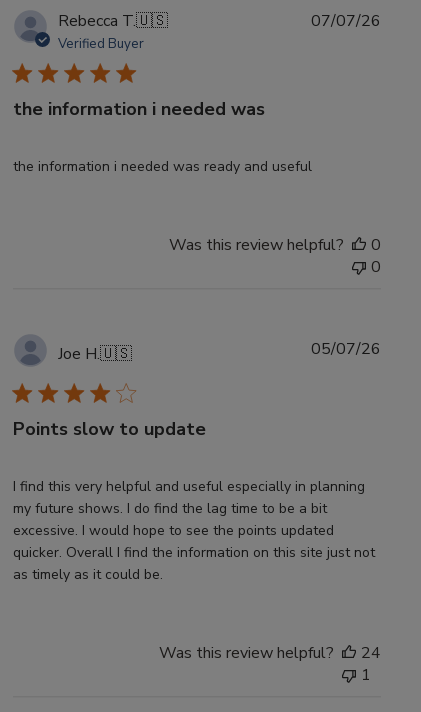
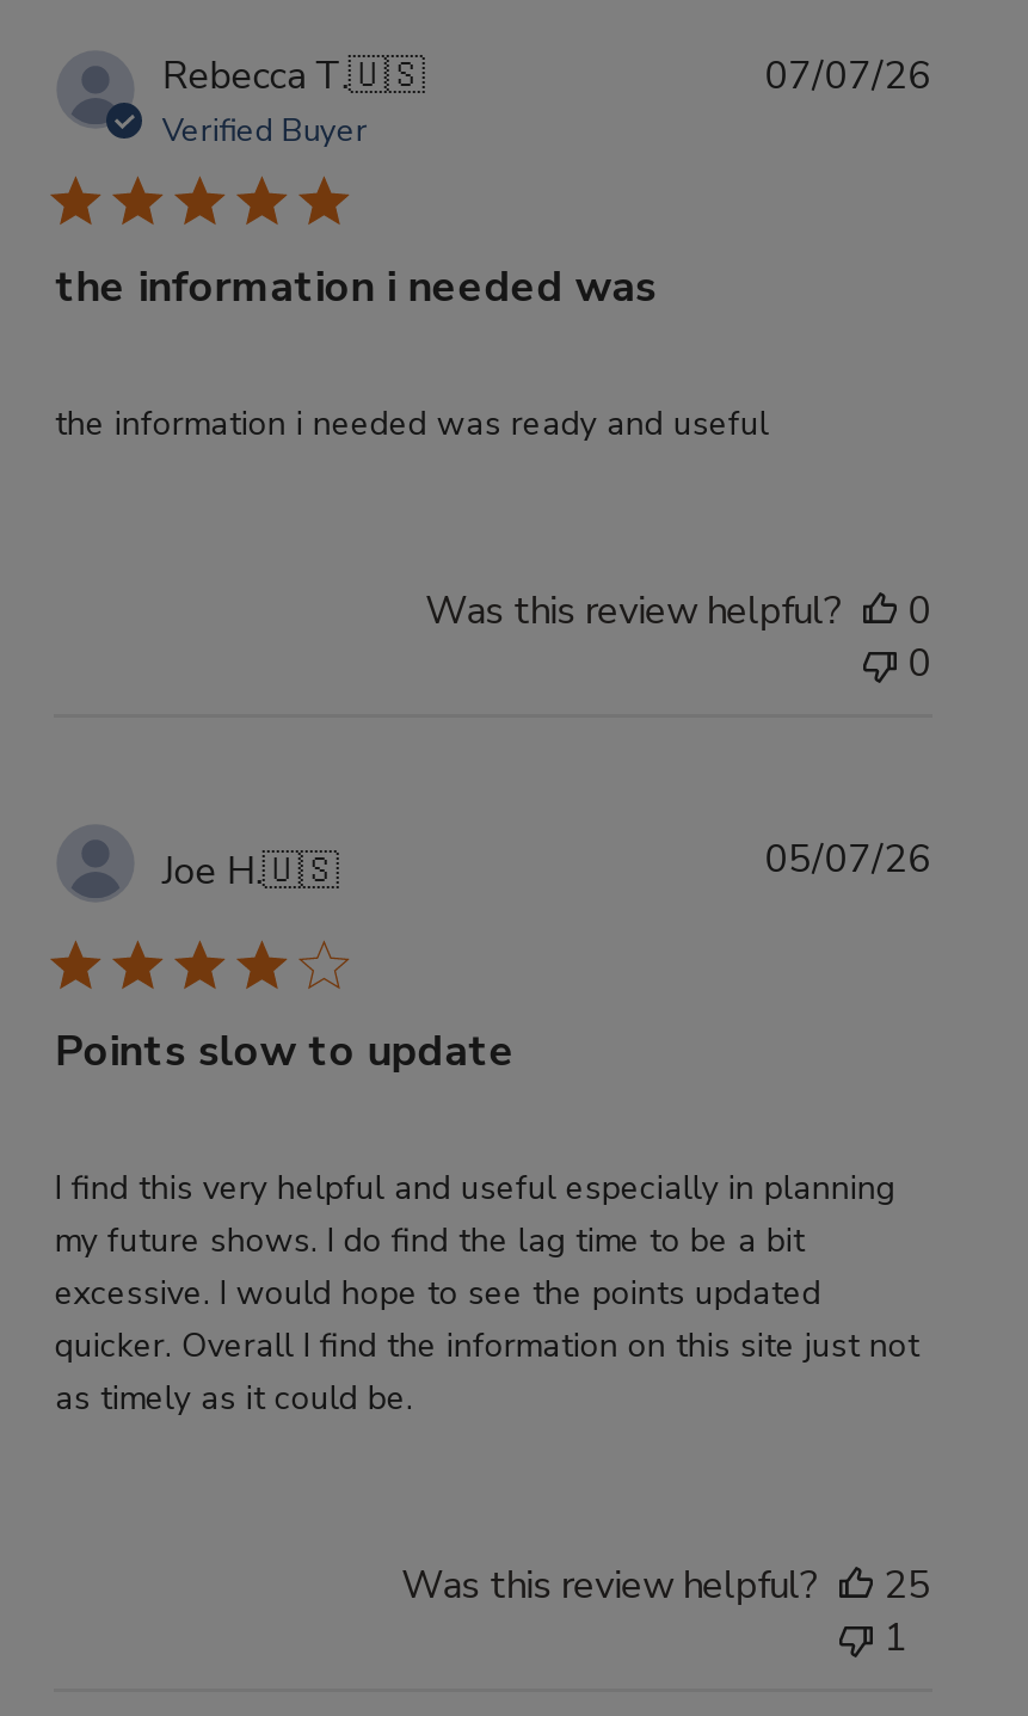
- Was this review helpful? 24
+ Was this review helpful? 25
